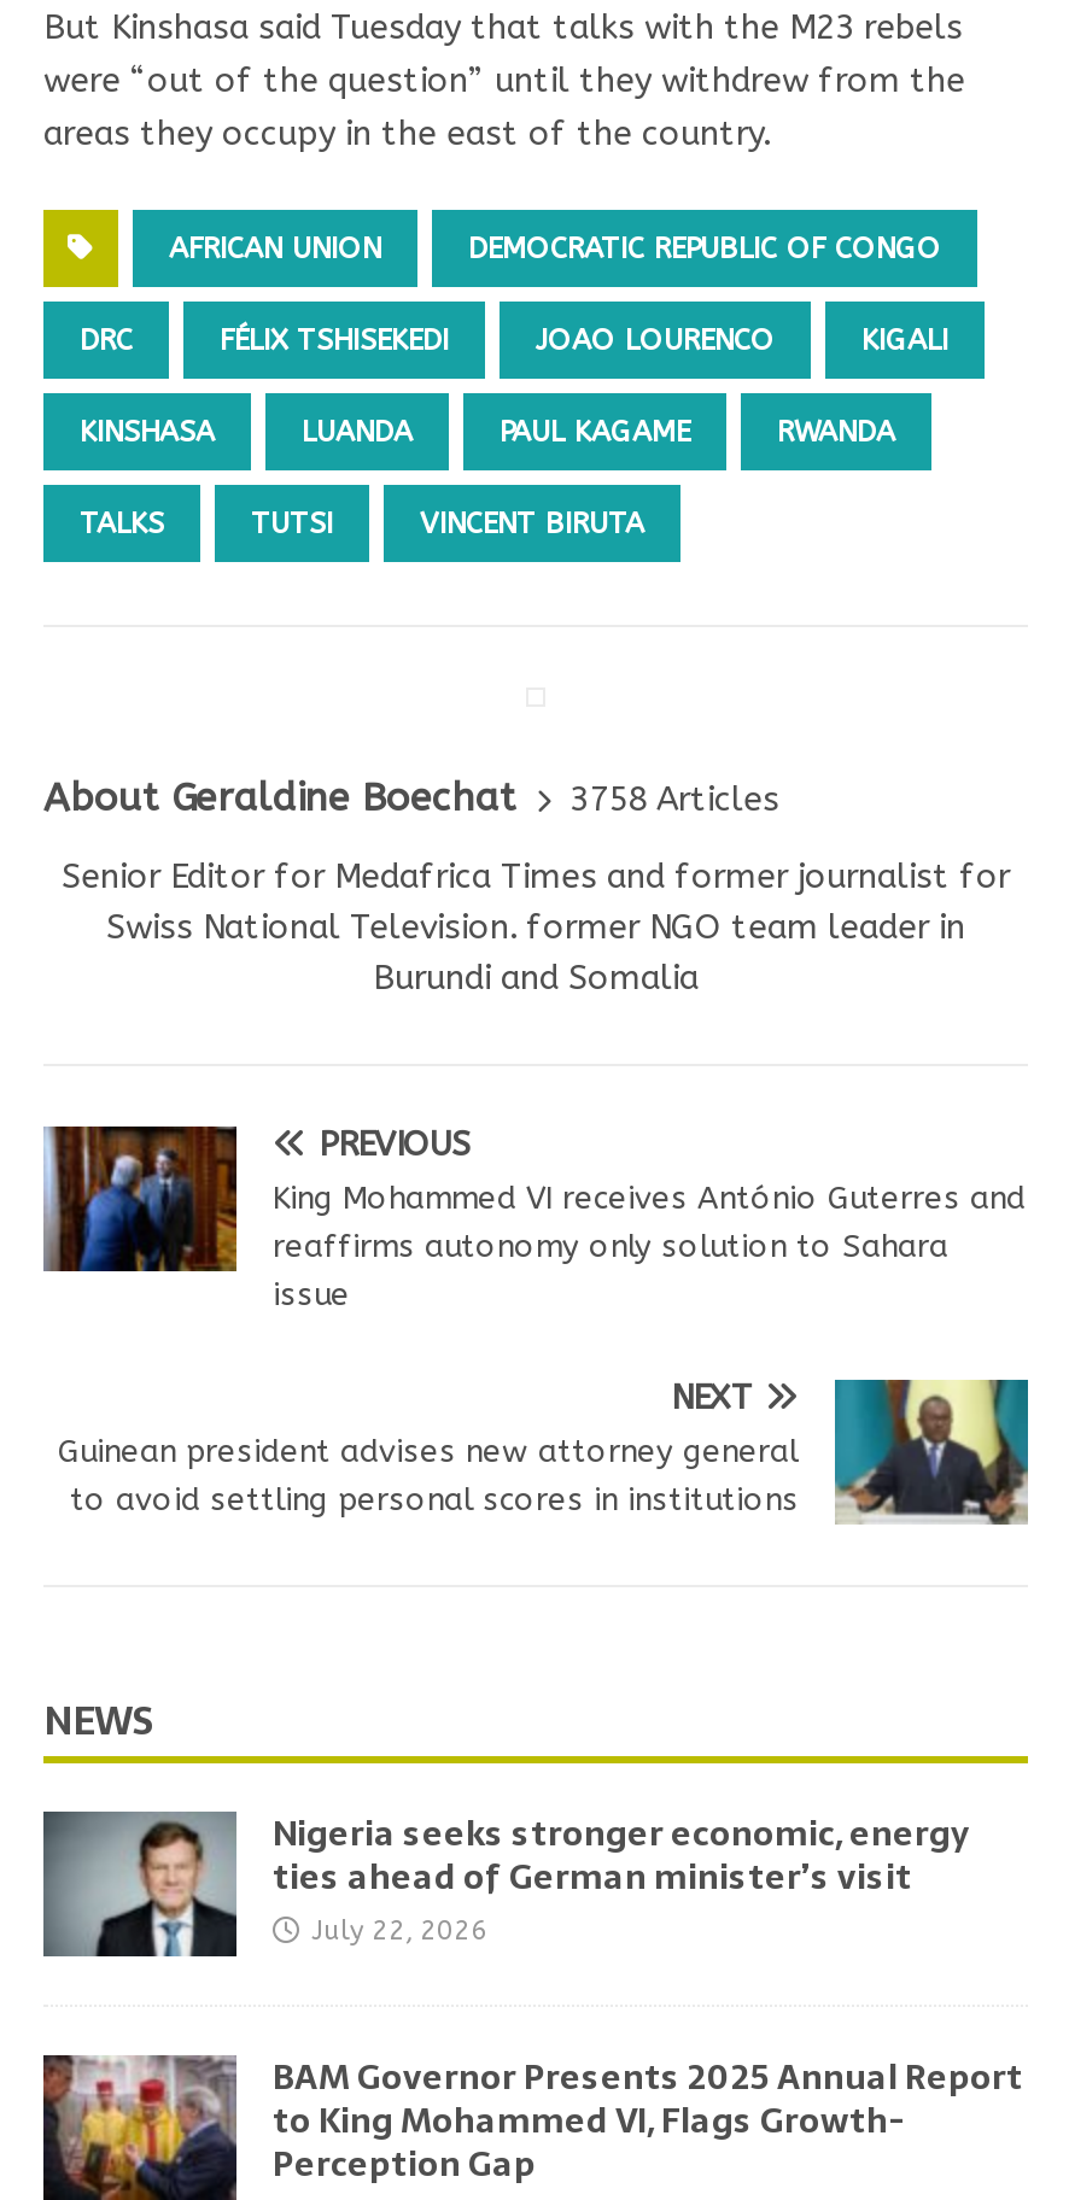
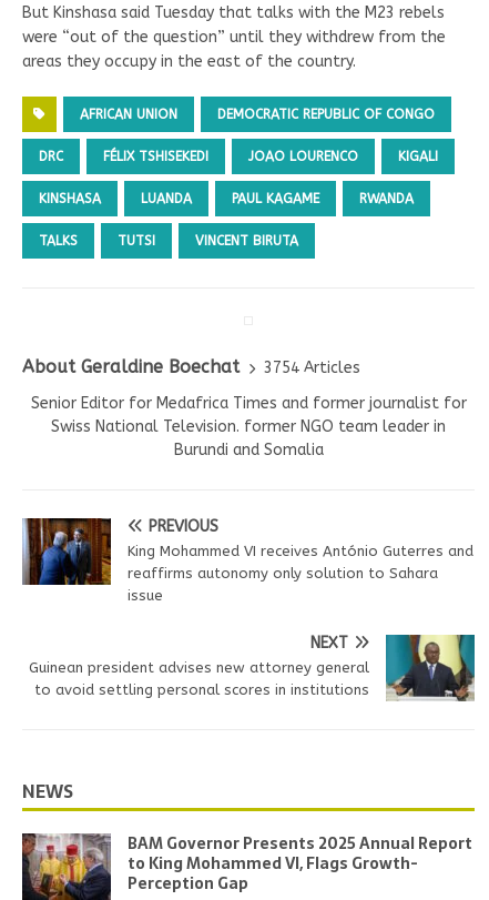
- About Geraldine Boechat 3758 Articles
+ About Geraldine Boechat 3754 Articles

- [image]
- Nigeria seeks stronger economic, energy
- ties ahead of German minister’s visit
- July 22, 2026
